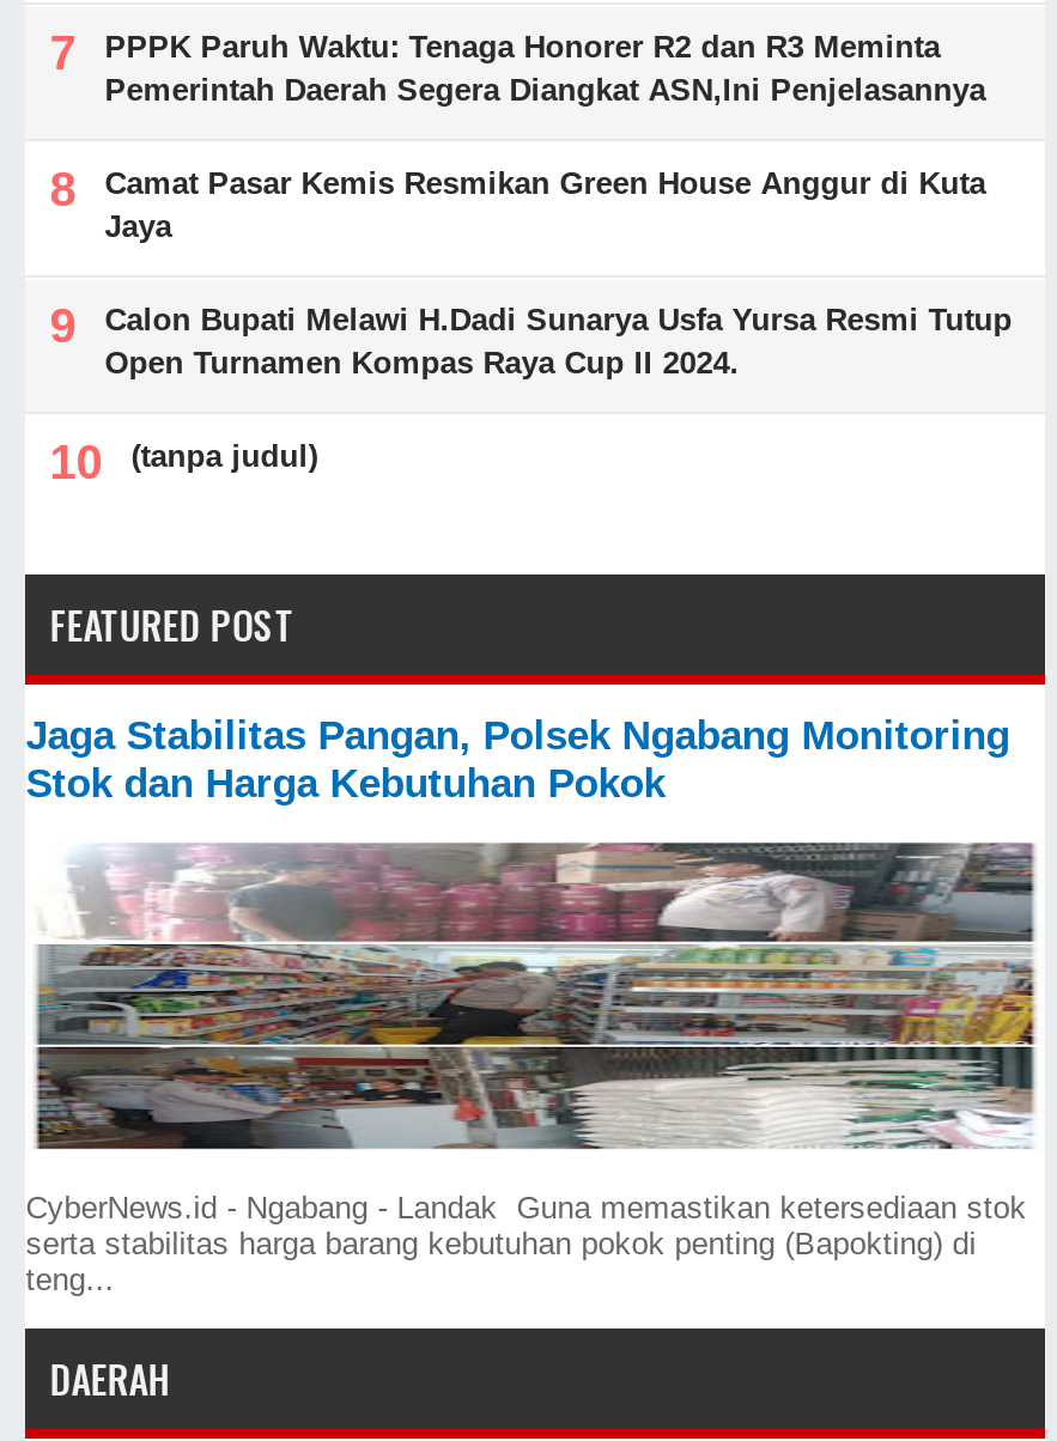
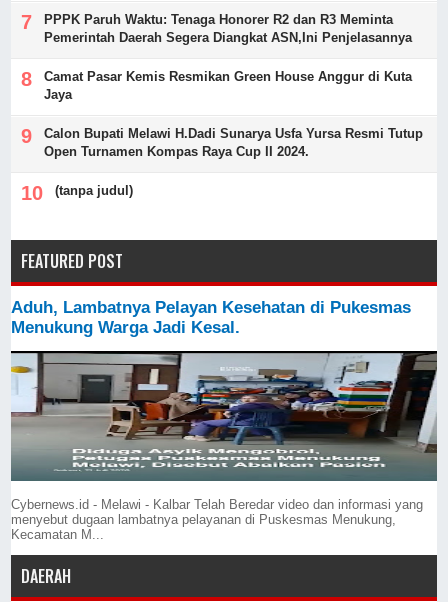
- Jaga Stabilitas Pangan, Polsek Ngabang Monitoring
- Stok dan Harga Kebutuhan Pokok
+ Aduh, Lambatnya Pelayan Kesehatan di Pukesmas
+ Menukung Warga Jadi Kesal.

- [image]
- CyberNews.id - Ngabang - Landak Guna memastikan ketersediaan stok
- serta stabilitas harga barang kebutuhan pokok penting (Bapokting) di
- teng...
+ [image]
+ Cybernews.id - Melawi - Kalbar Telah Beredar video dan informasi yang
+ menyebut dugaan lambatnya pelayanan di Puskesmas Menukung,
+ Kecamatan M...
